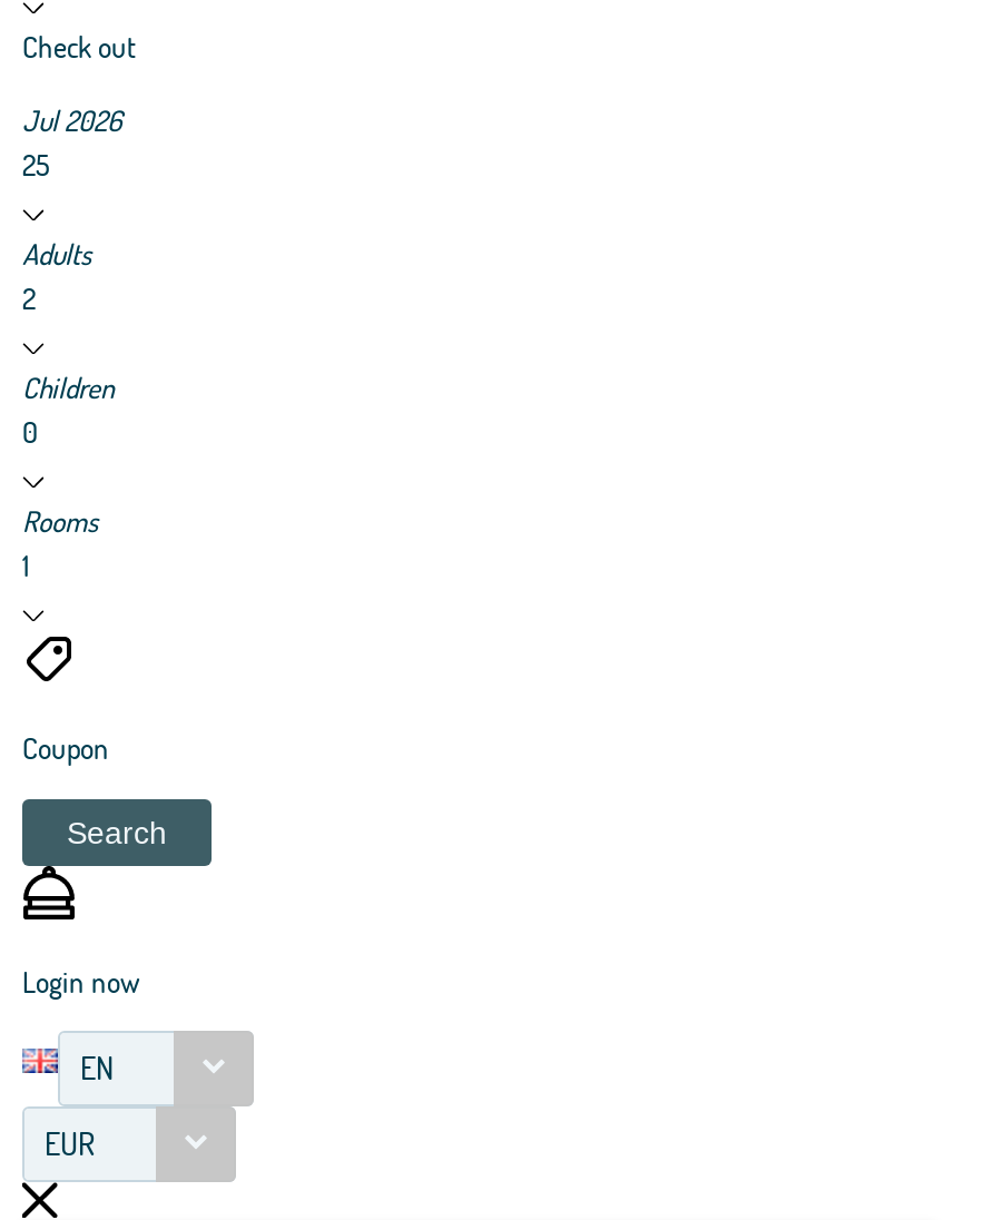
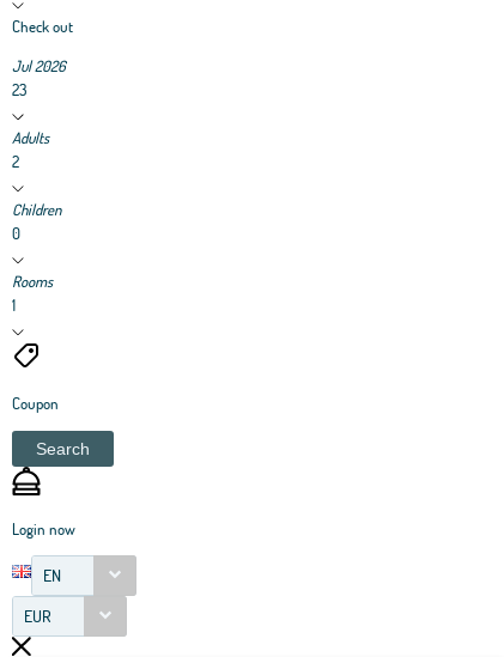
- 25
+ 23
